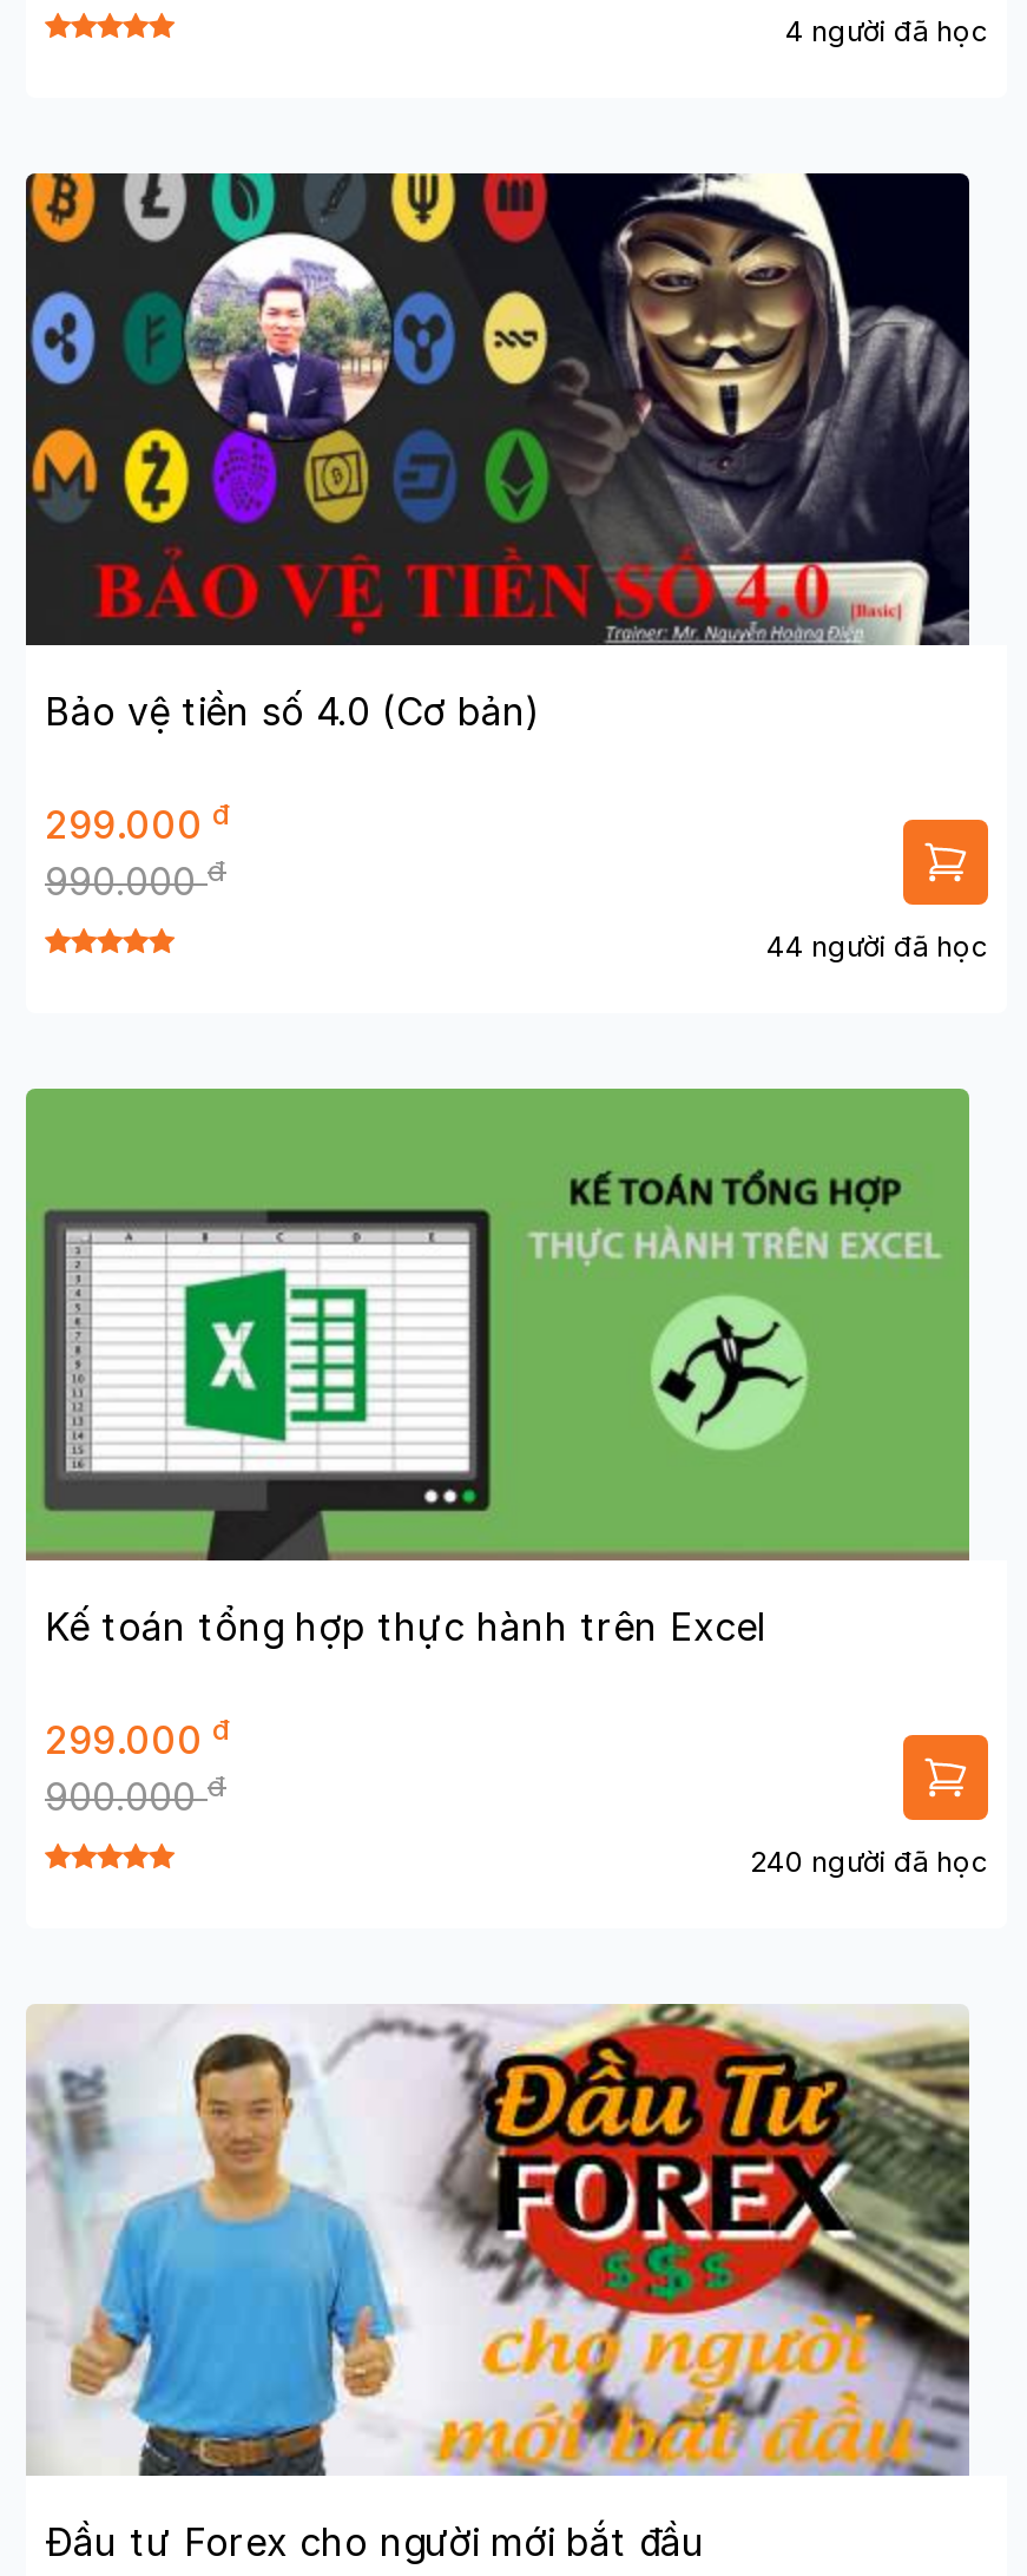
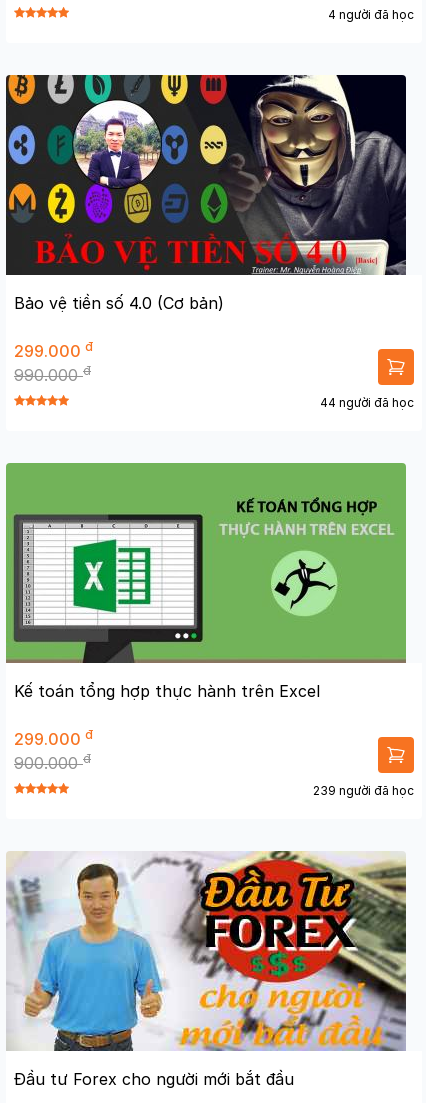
- 240 người đã học
+ 239 người đã học
